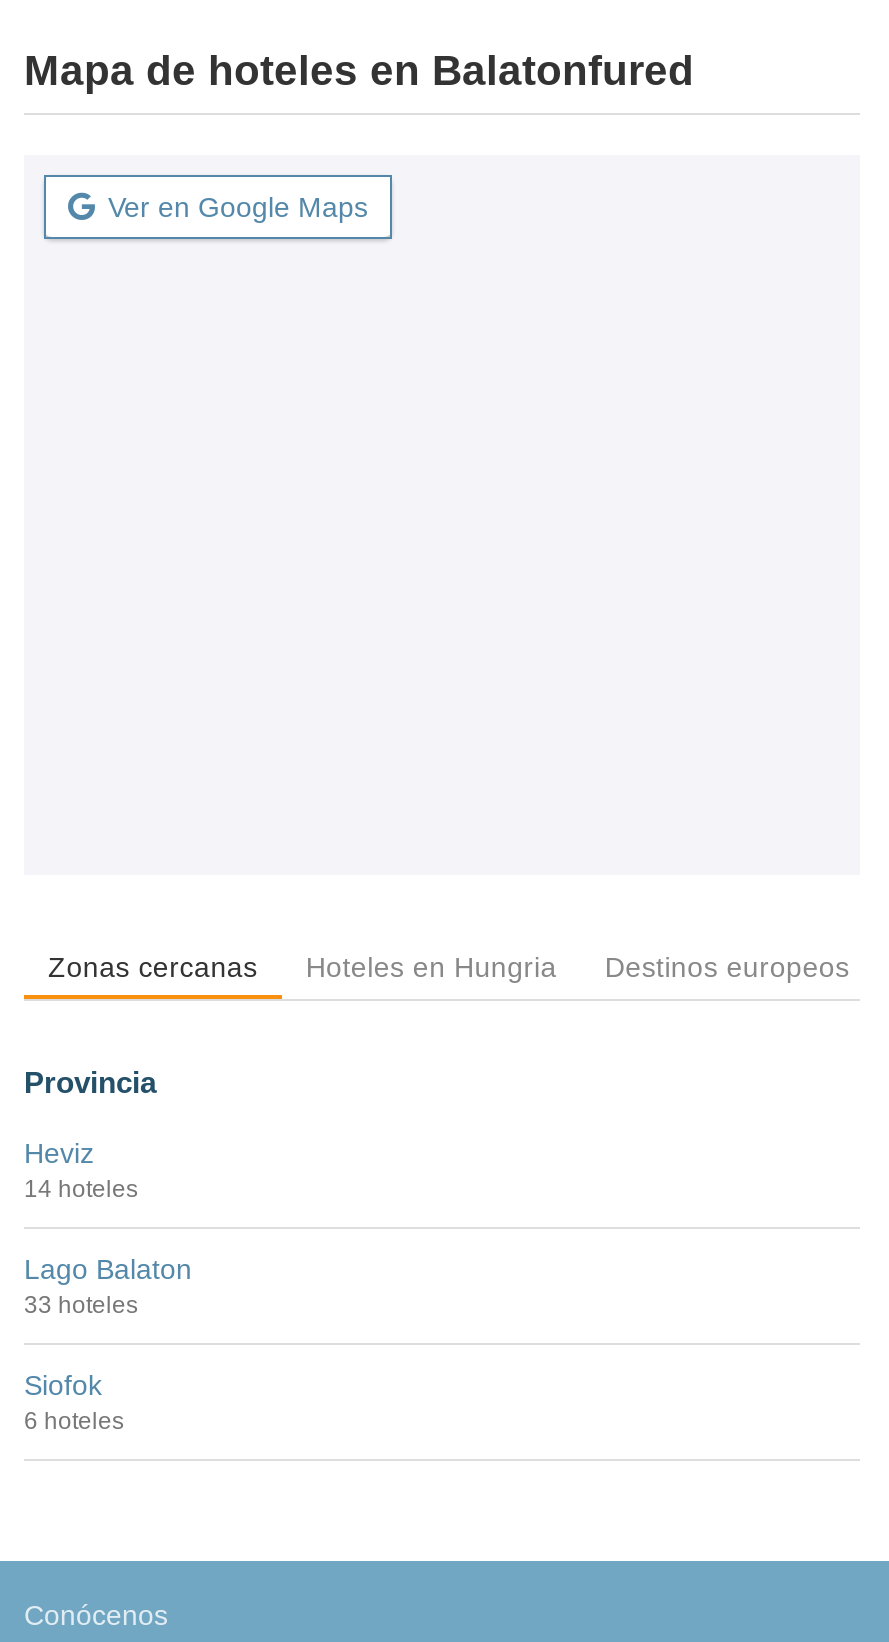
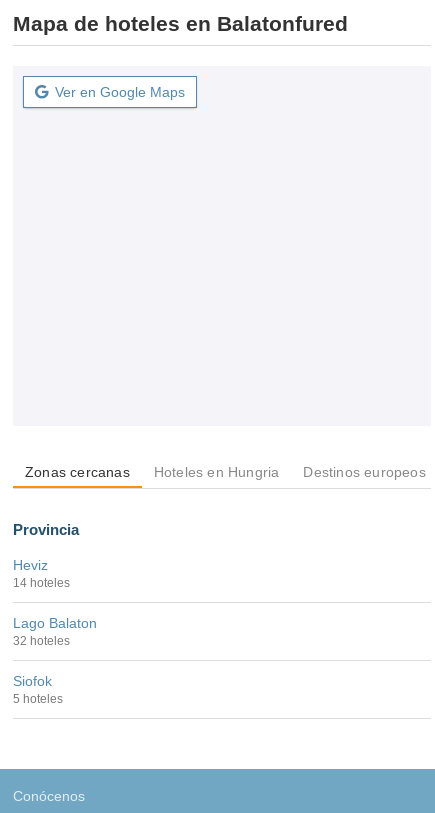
- 33 hoteles
+ 32 hoteles

- 6 hoteles
+ 5 hoteles
